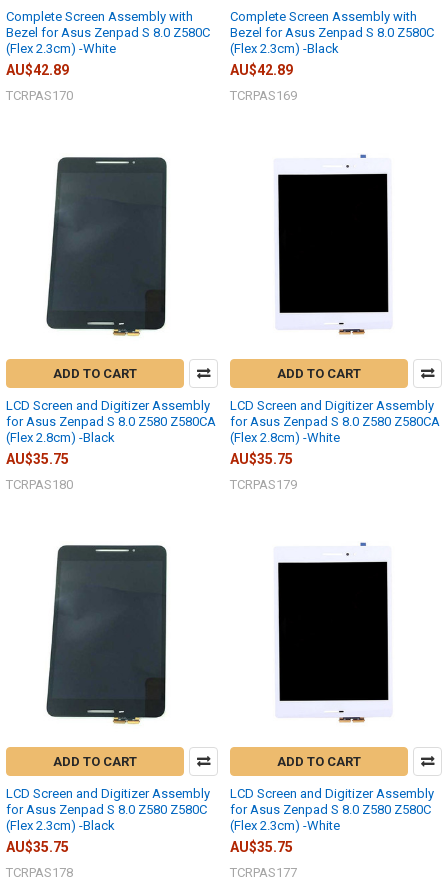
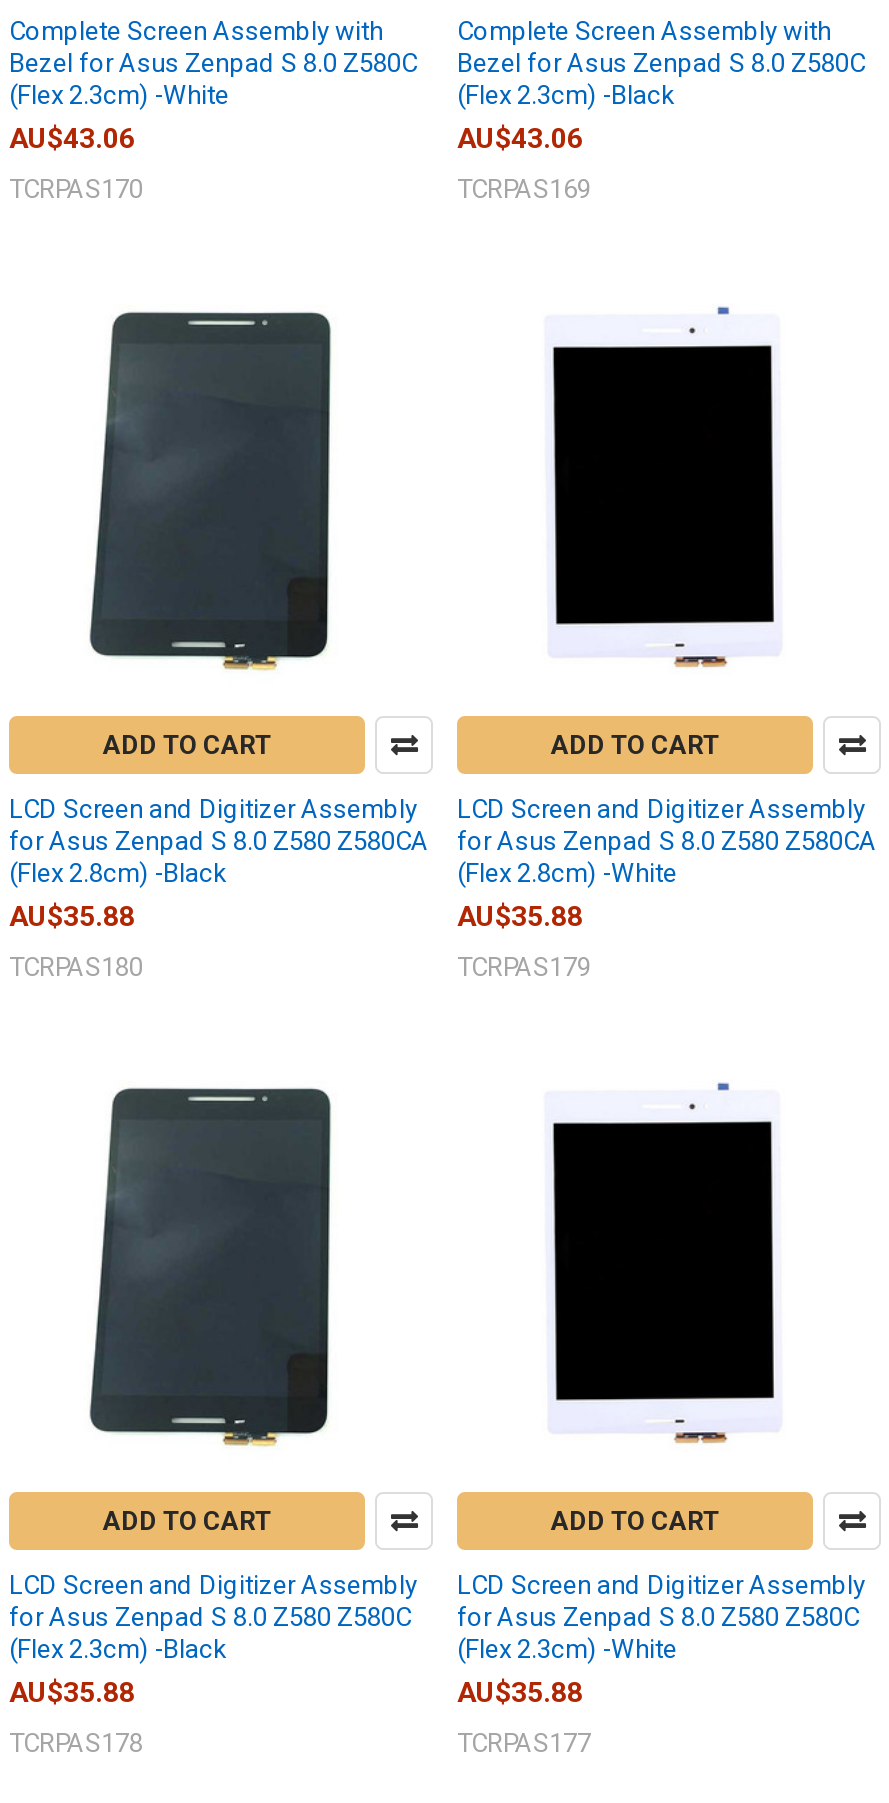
- AU$42.89
+ AU$43.06

- AU$42.89
+ AU$43.06

- AU$35.75
+ AU$35.88

- AU$35.75
+ AU$35.88

- AU$35.75
+ AU$35.88

- AU$35.75
+ AU$35.88
